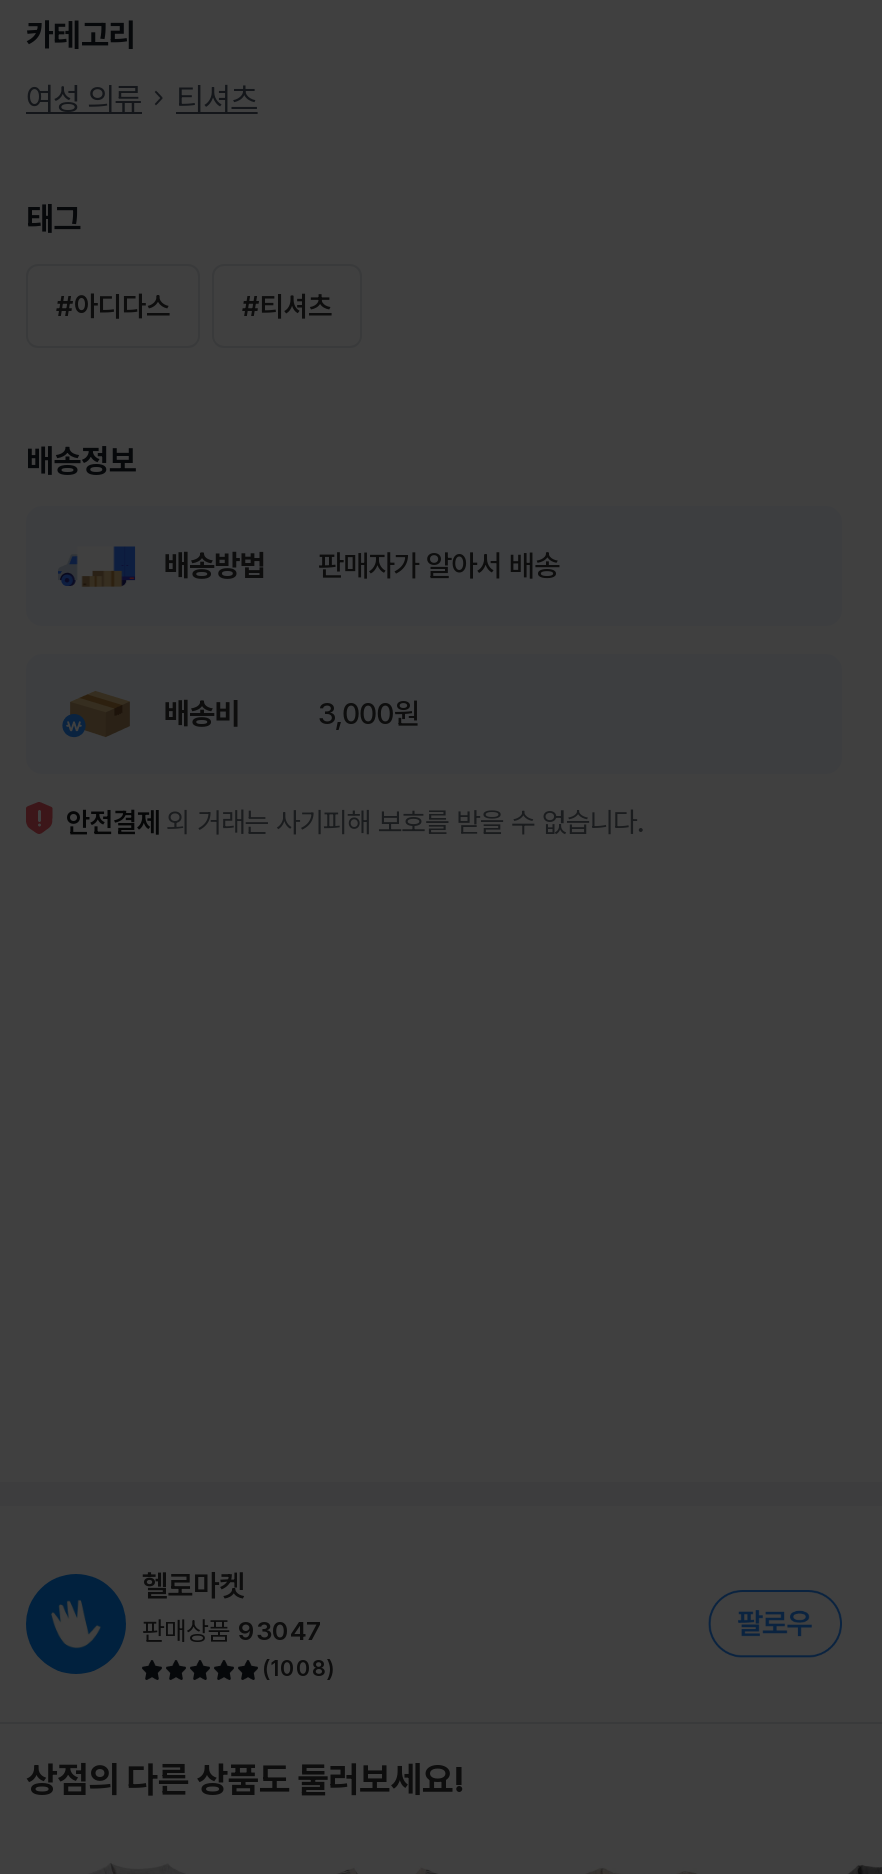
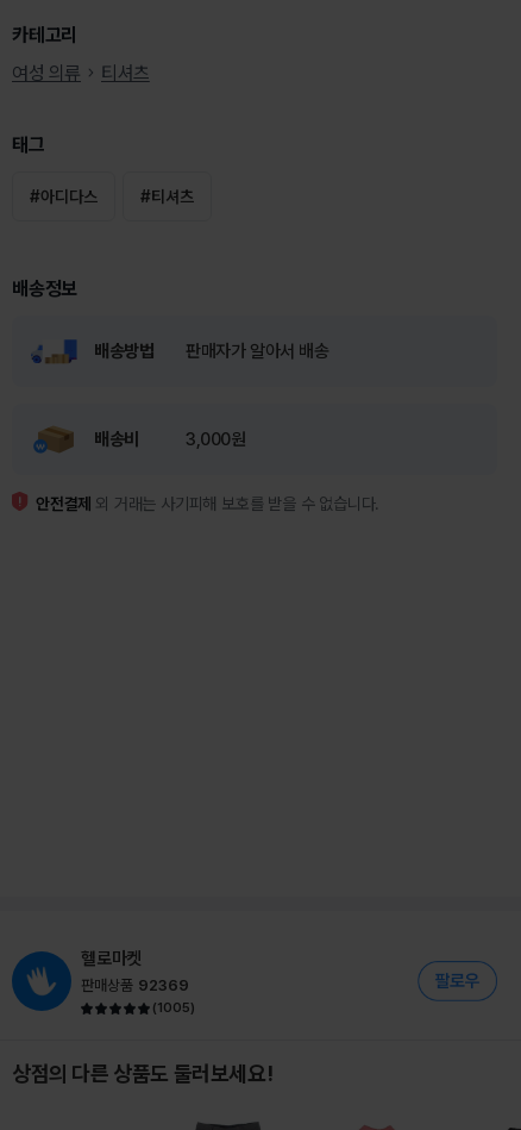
- 판매상품 93047
+ 판매상품 92369

- (1008)
+ (1005)
